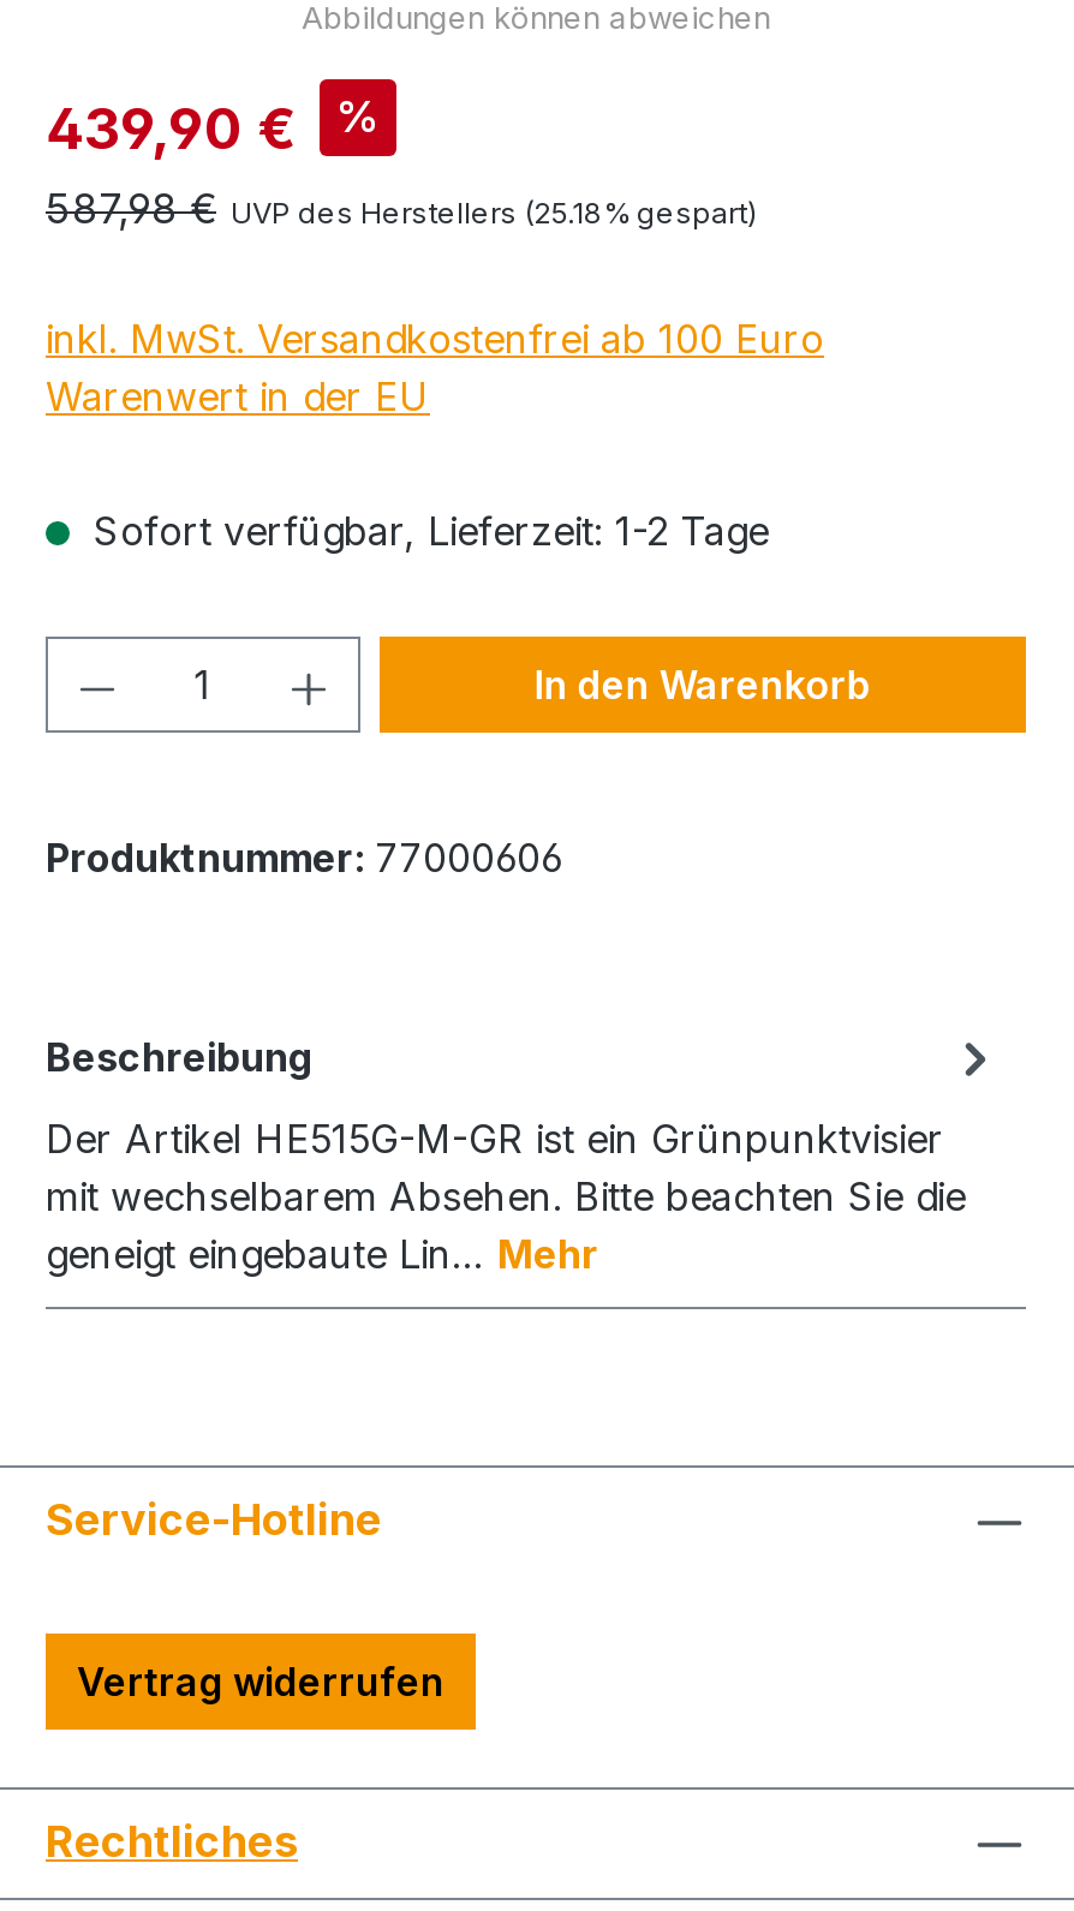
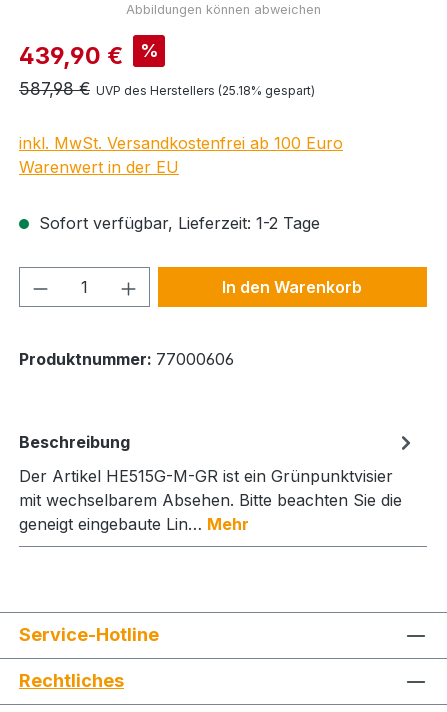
- Vertrag widerrufen
